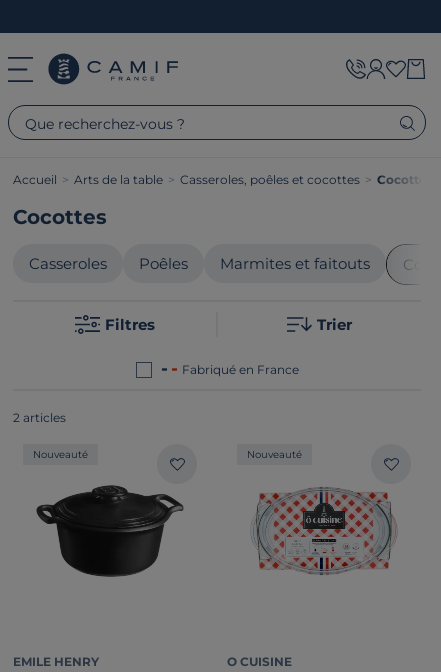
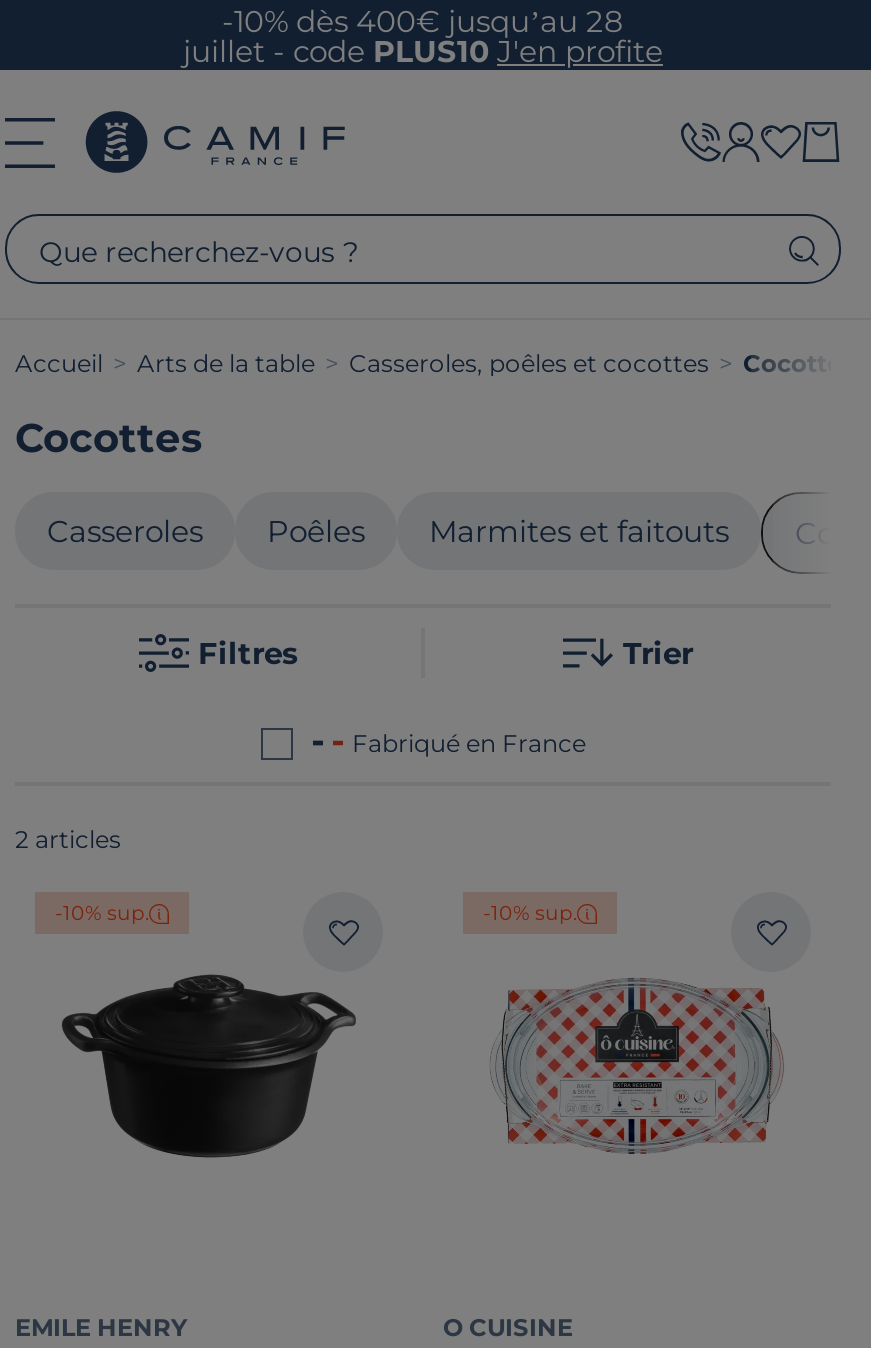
+ -10% dès 400€ jusqu’au 28
+ juillet - codePLUS10 J'en profite

- Nouveauté
+ -10% sup.

- Nouveauté
+ -10% sup.
